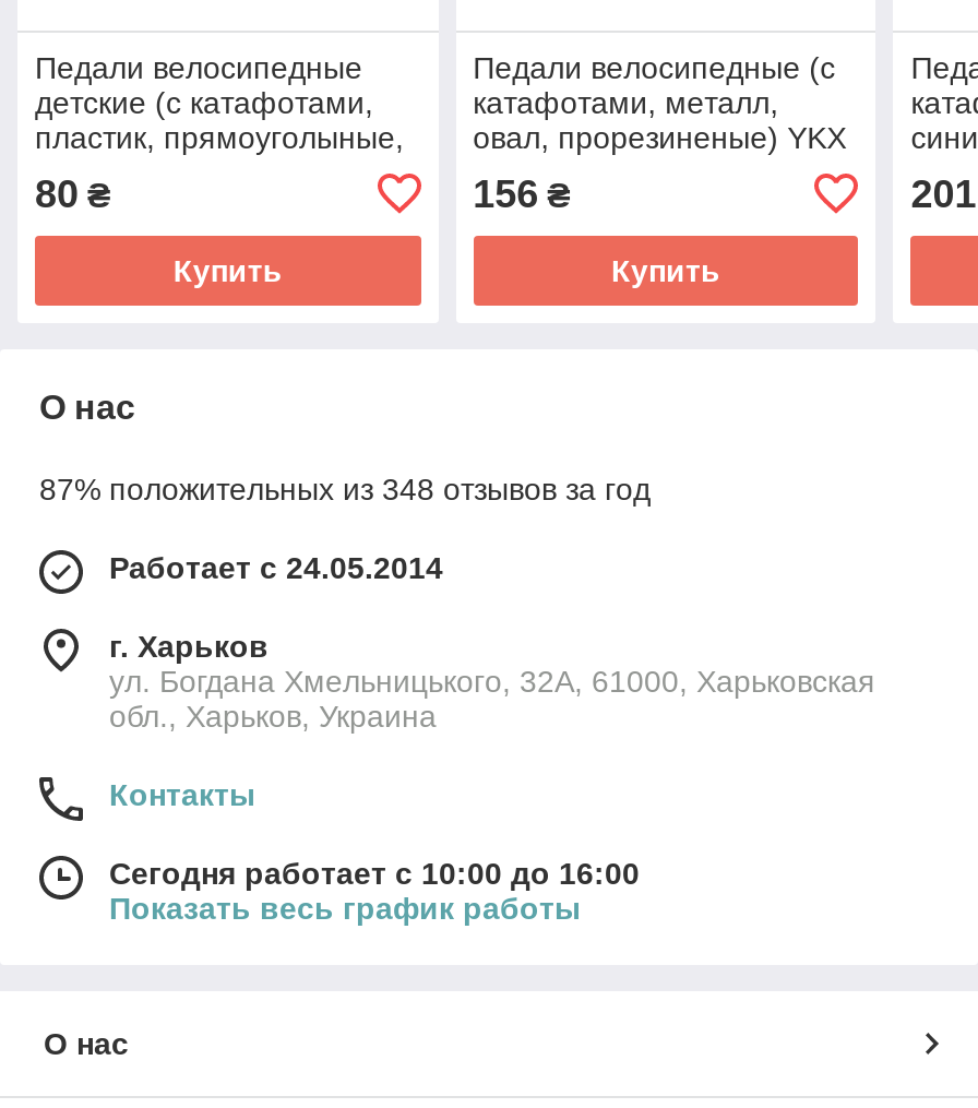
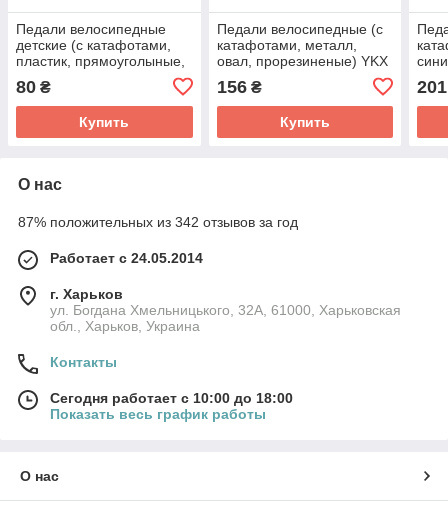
- 87% положительных из 348 отзывов за год
+ 87% положительных из 342 отзывов за год

- Сегодня работает с 10:00 до 16:00
+ Сегодня работает с 10:00 до 18:00
